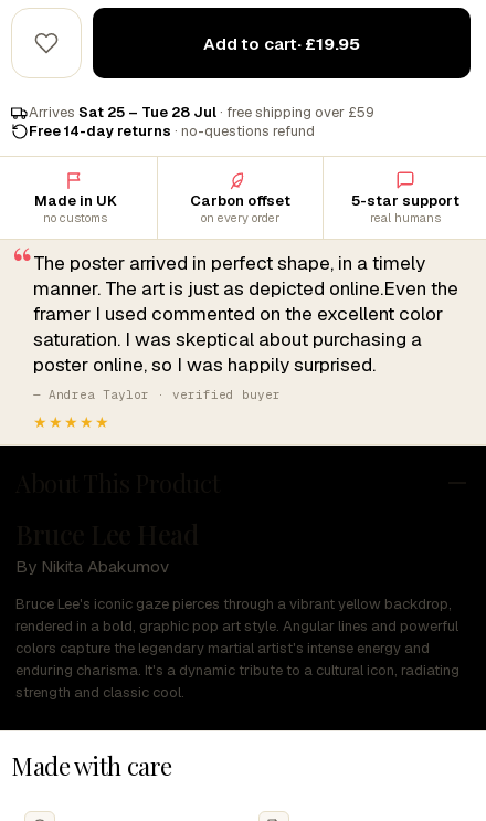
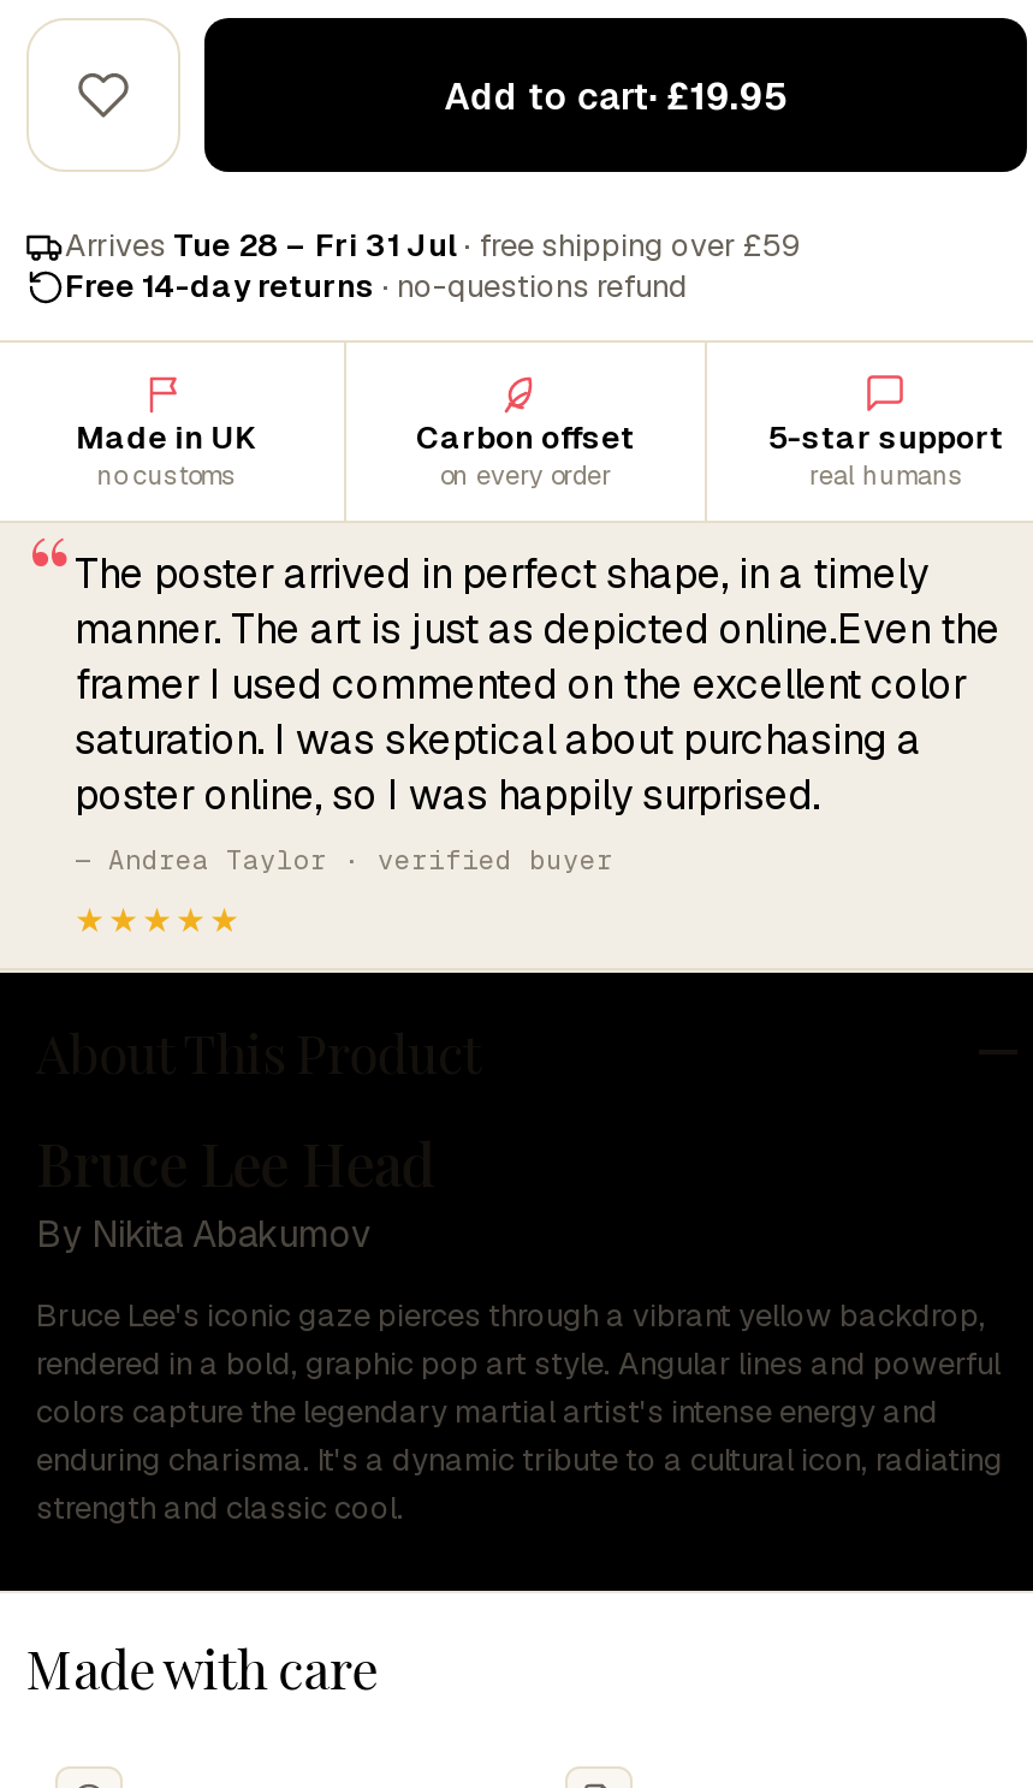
- Arrives Sat 25 – Tue 28 Jul · free shipping over £59
+ Arrives Tue 28 – Fri 31 Jul · free shipping over £59
